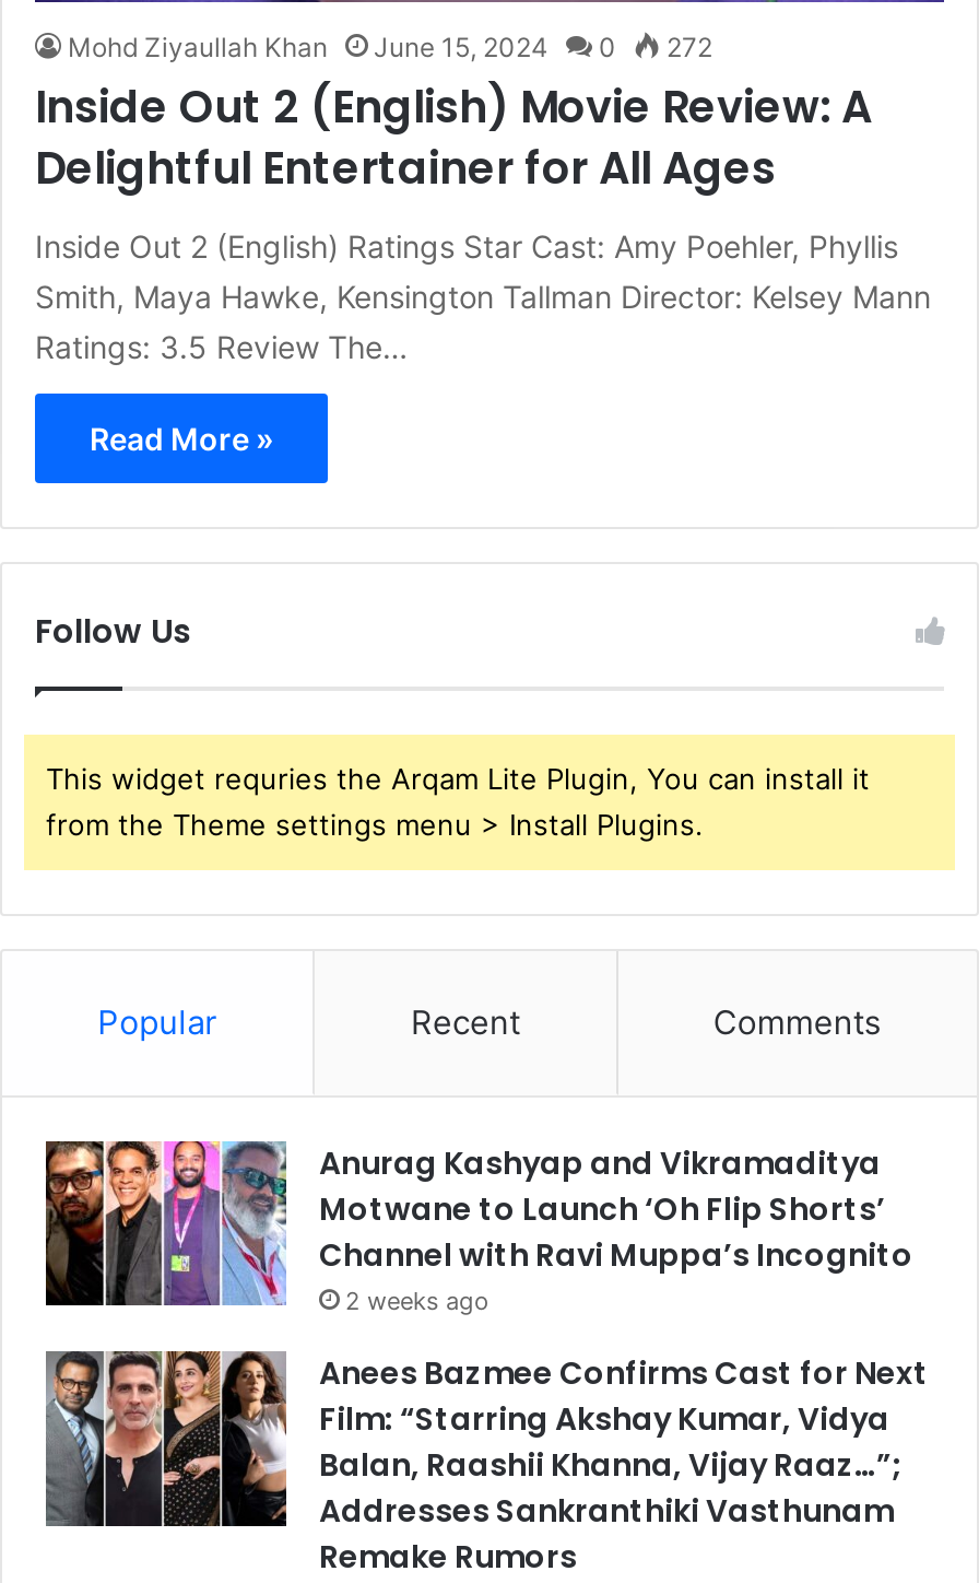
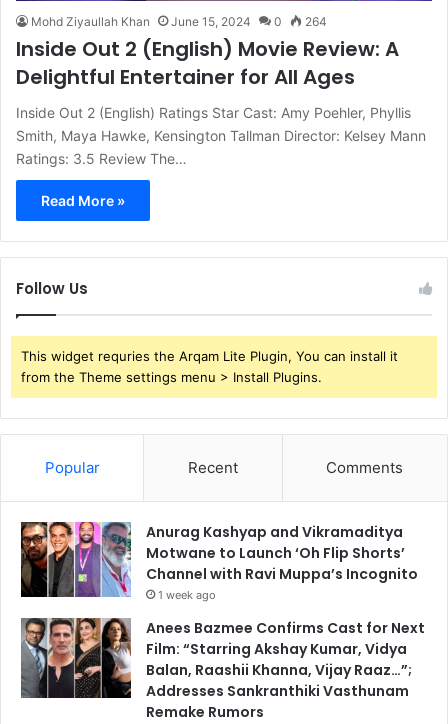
- Mohd Ziyaullah Khan June 15, 2024 0 272
+ Mohd Ziyaullah Khan June 15, 2024 0 264

- 2 weeks ago
+ 1 week ago
